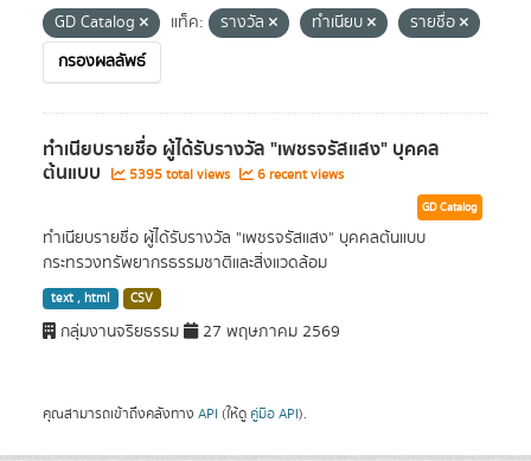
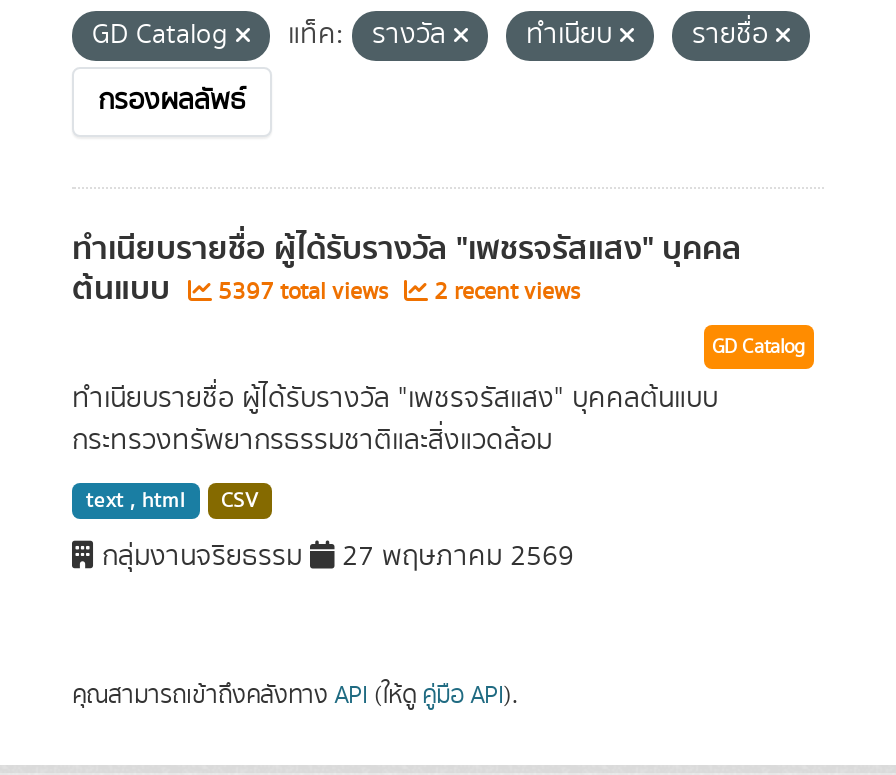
- 5395 total views
+ 5397 total views

- 6 recent views
+ 2 recent views
